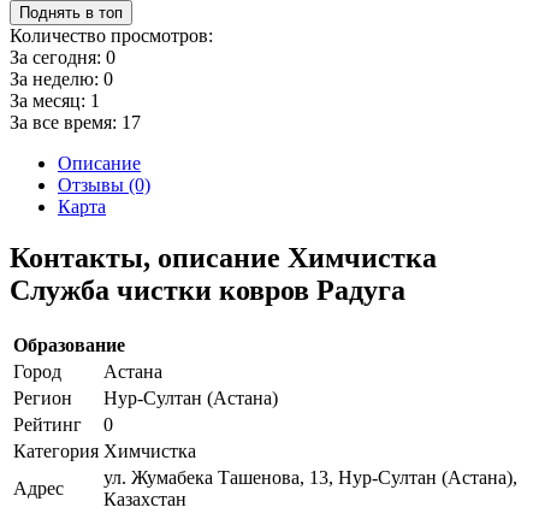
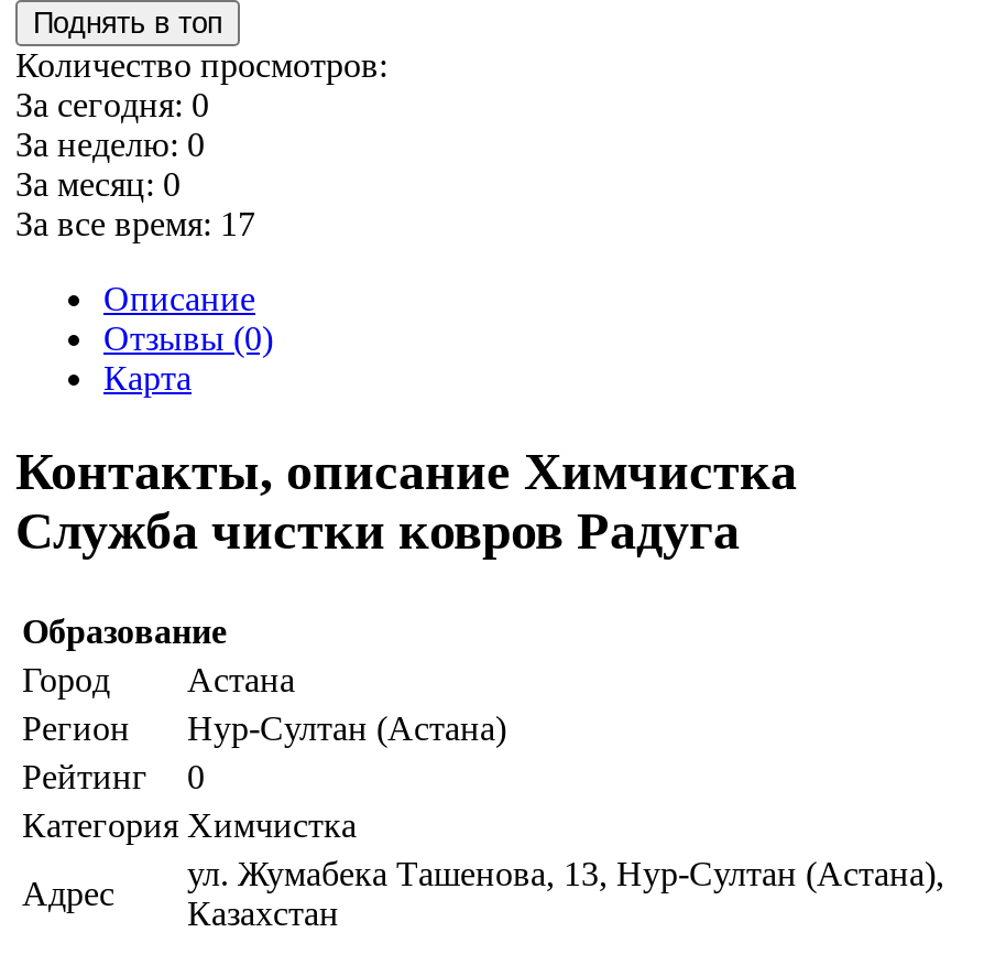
- За месяц: 1
+ За месяц: 0
